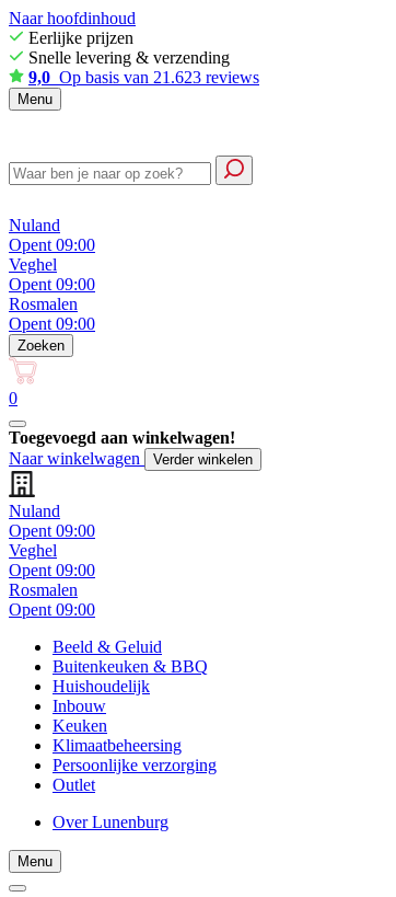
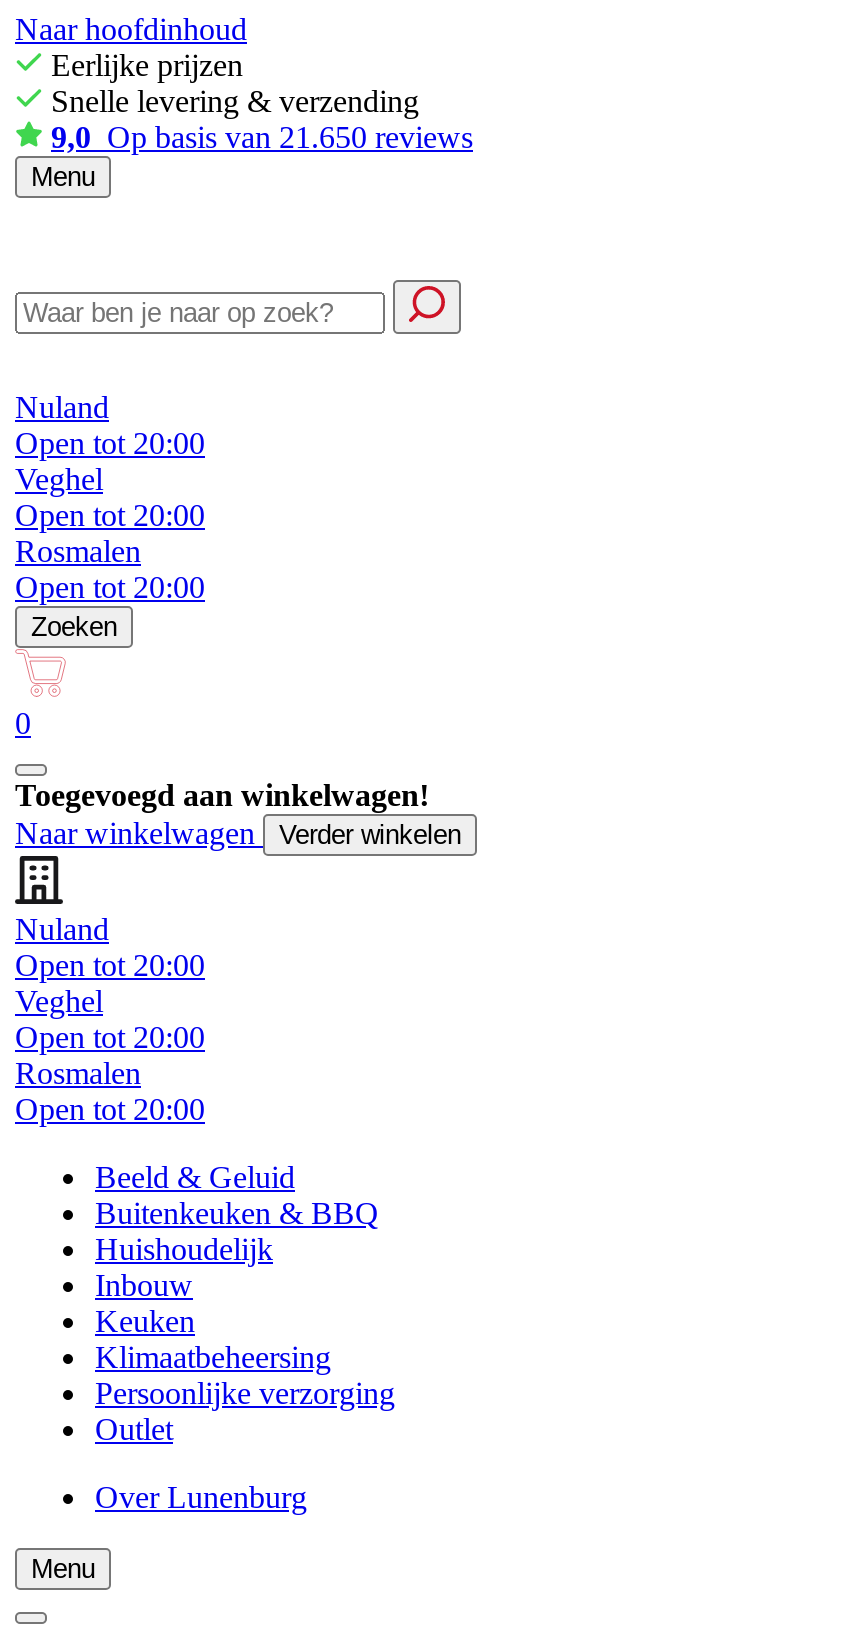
- 9,0 Op basis van 21.623 reviews
+ 9,0 Op basis van 21.650 reviews

- Opent 09:00
+ Open tot 20:00

- Opent 09:00
+ Open tot 20:00

- Opent 09:00
+ Open tot 20:00

- Opent 09:00
+ Open tot 20:00

- Opent 09:00
+ Open tot 20:00

- Opent 09:00
+ Open tot 20:00
